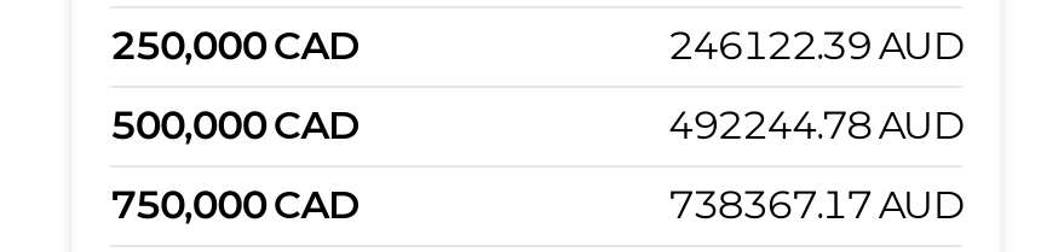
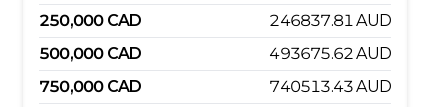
- 246122.39 AUD
+ 246837.81 AUD

- 492244.78 AUD
+ 493675.62 AUD

- 738367.17 AUD
+ 740513.43 AUD
